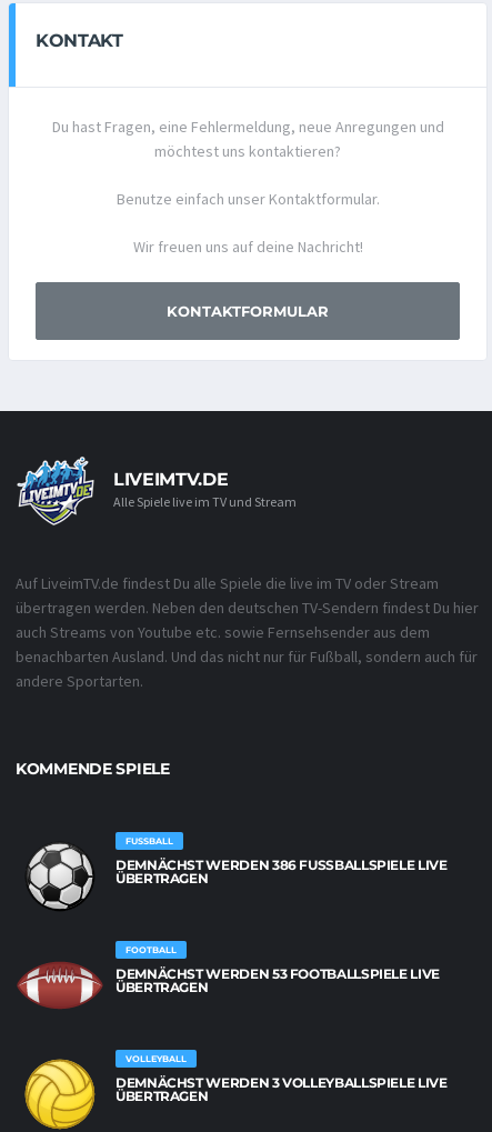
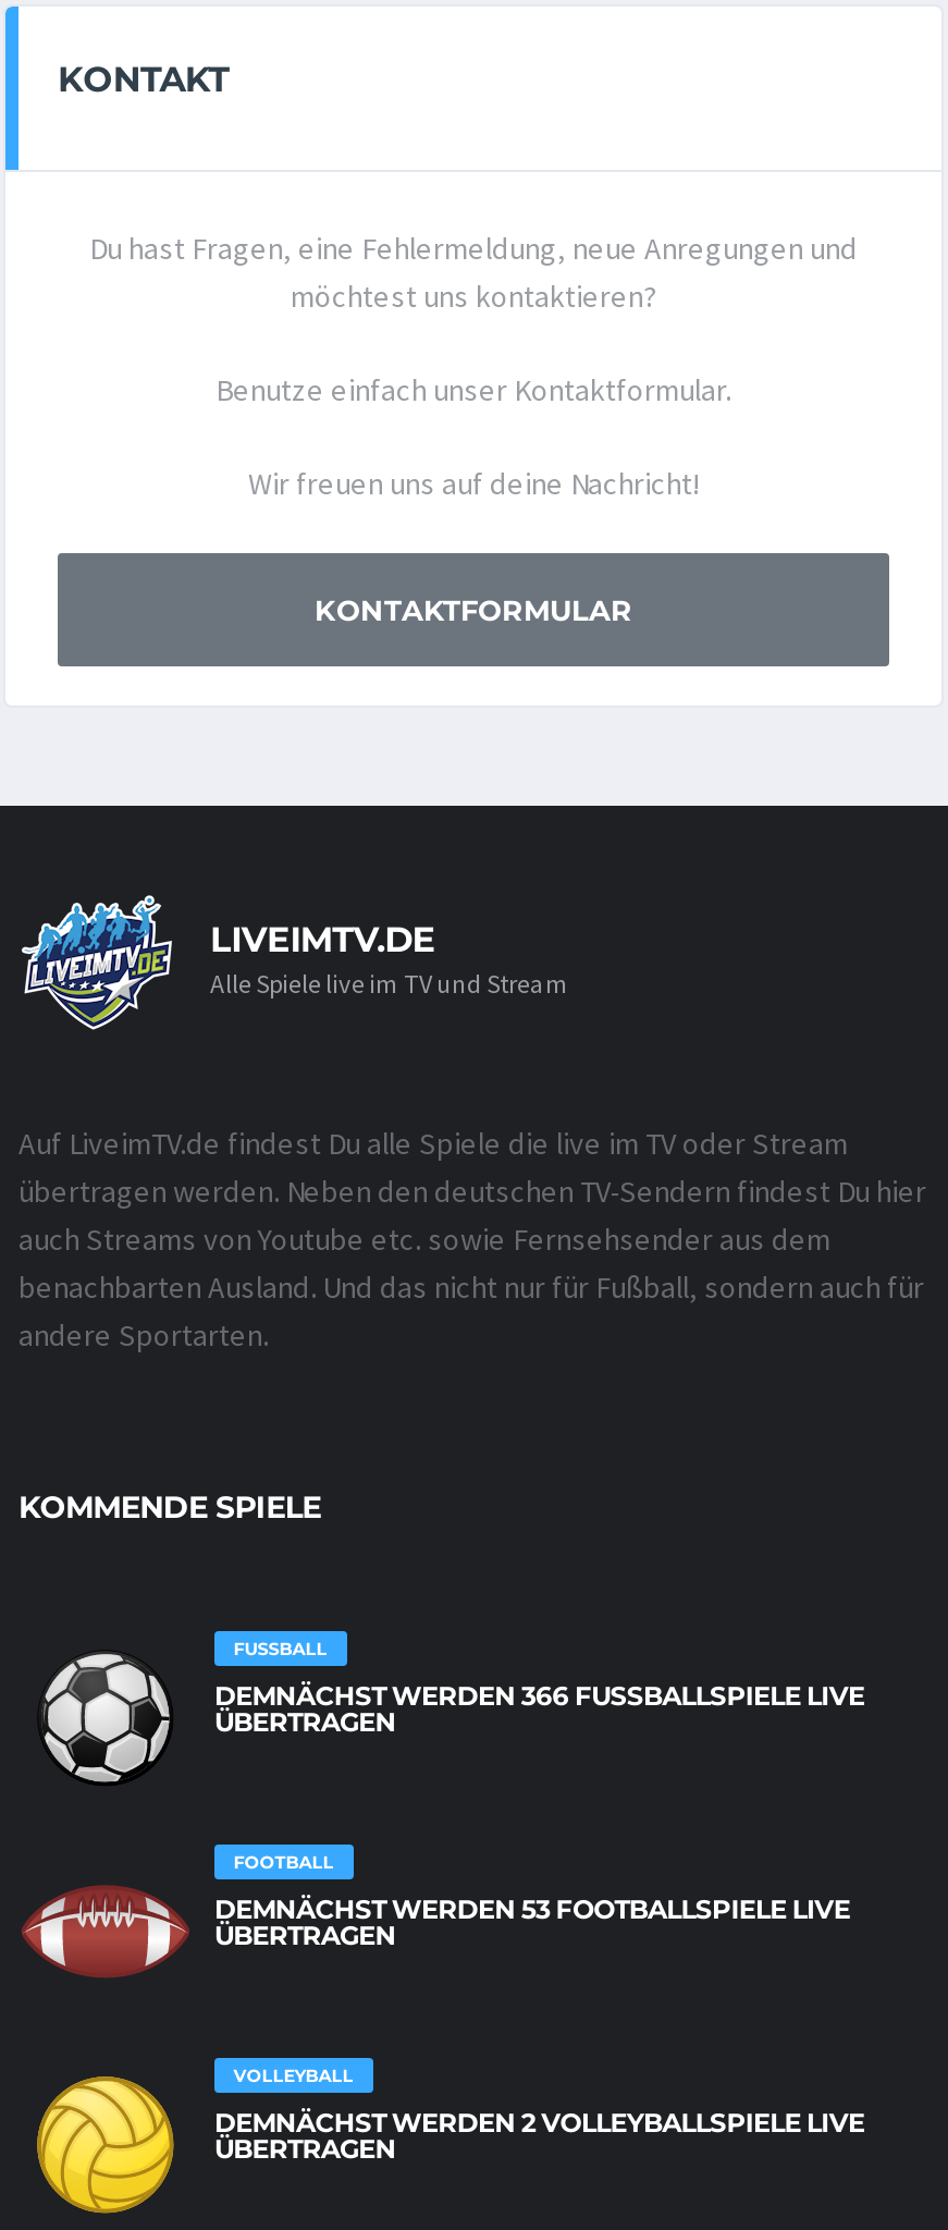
- DEMNÄCHST WERDEN 386 FUSSBALLSPIELE LIVE Ü
+ DEMNÄCHST WERDEN 366 FUSSBALLSPIELE LIVE Ü

- DEMNÄCHST WERDEN 3 VOLLEYBALLSPIELE LIVE
+ DEMNÄCHST WERDEN 2 VOLLEYBALLSPIELE LIVE
